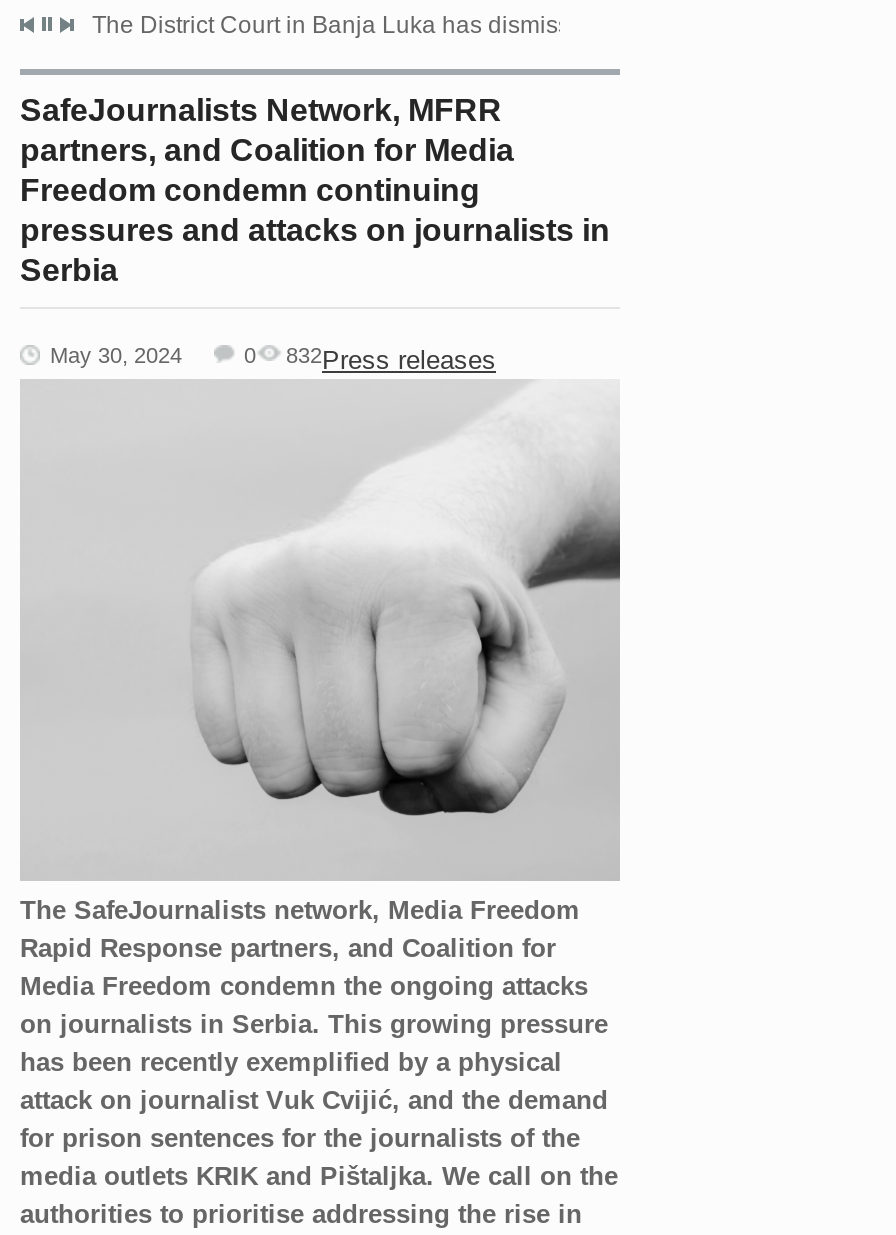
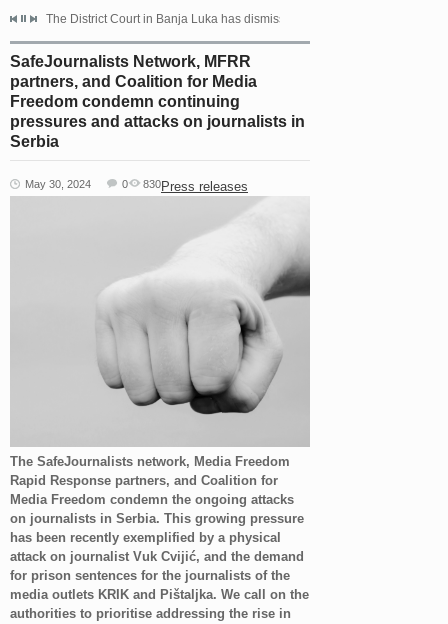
- 0 832 Press releases
+ 0 830 Press releases
